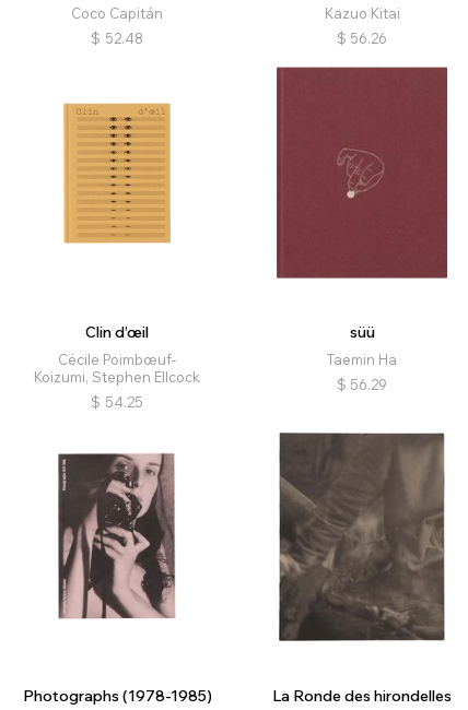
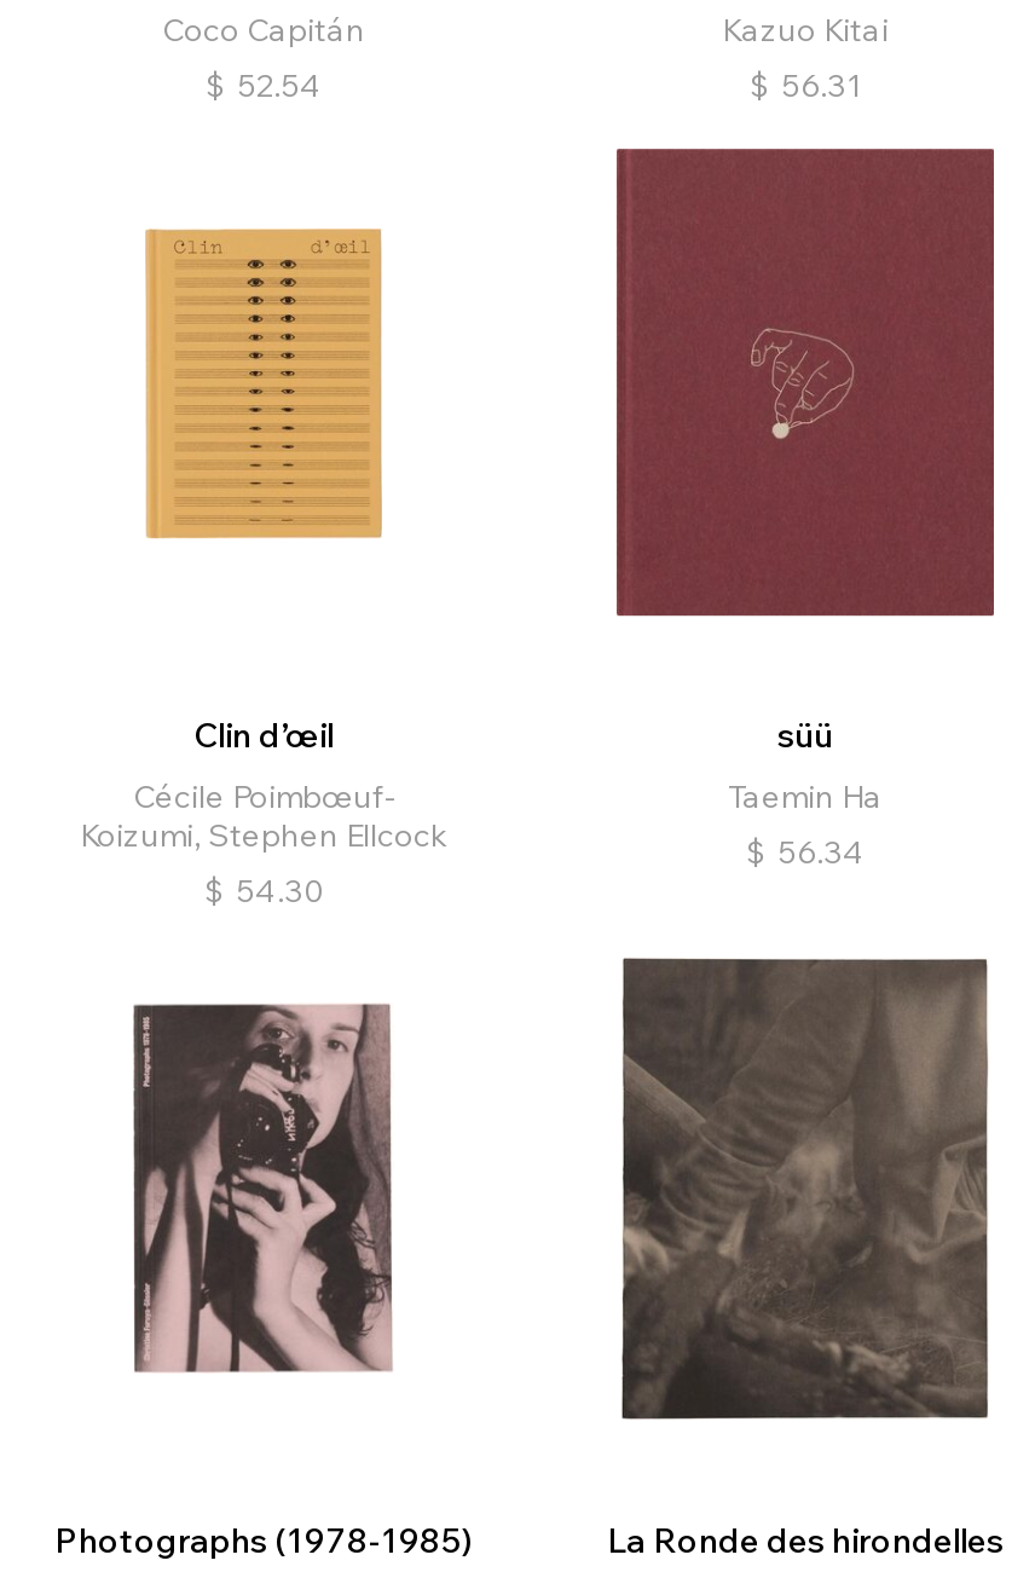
- $ 52.48
+ $ 52.54

- $ 56.26
+ $ 56.31

- $ 56.29
+ $ 56.34

- $ 54.25
+ $ 54.30
